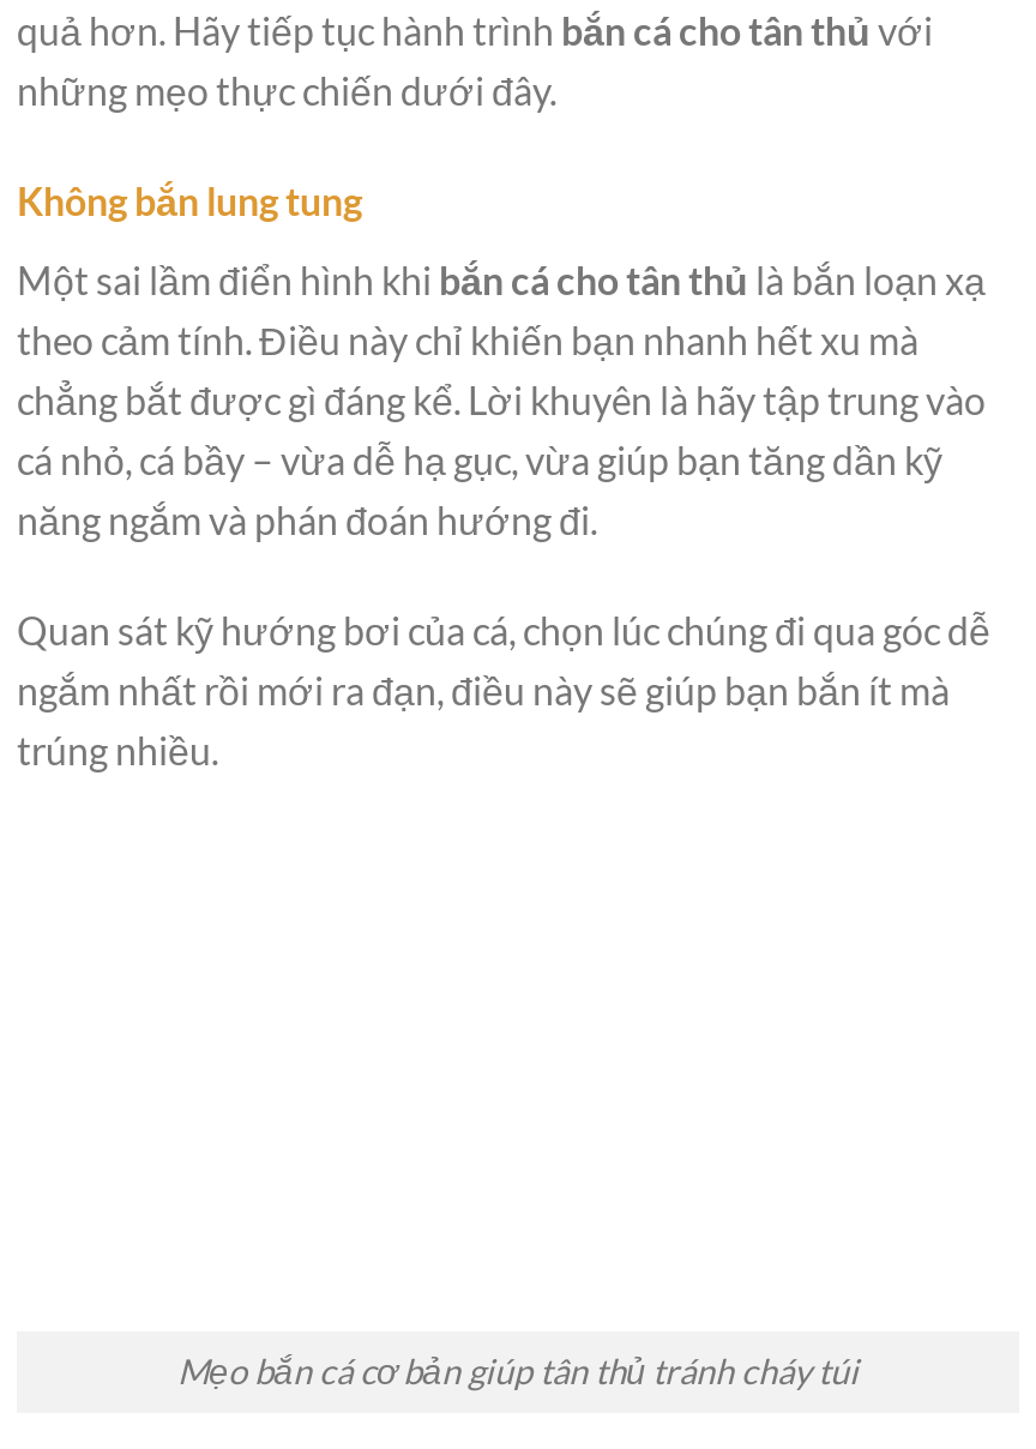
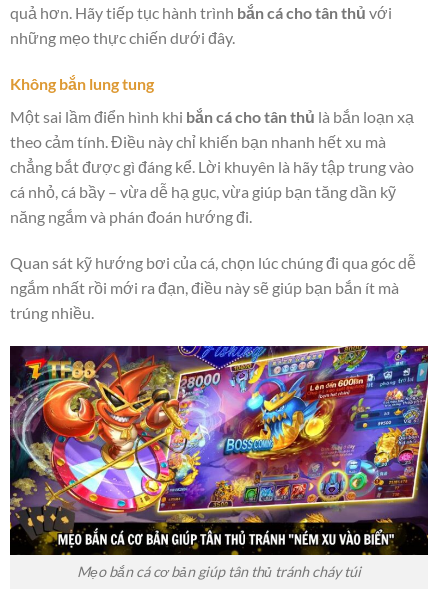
+ [image]
